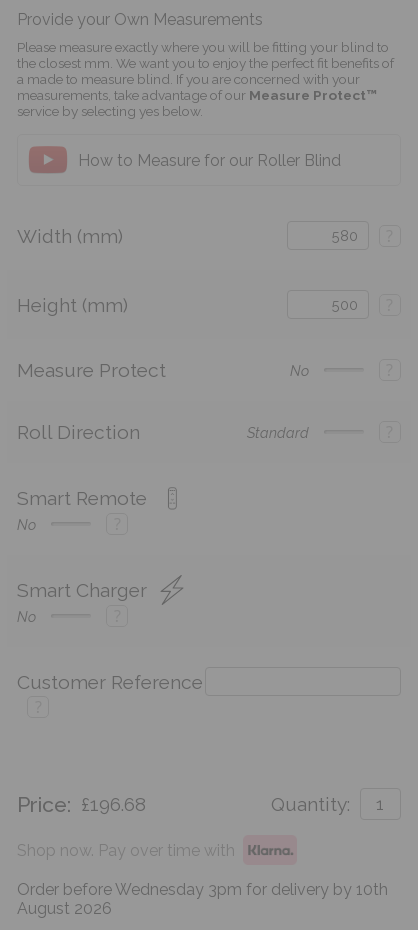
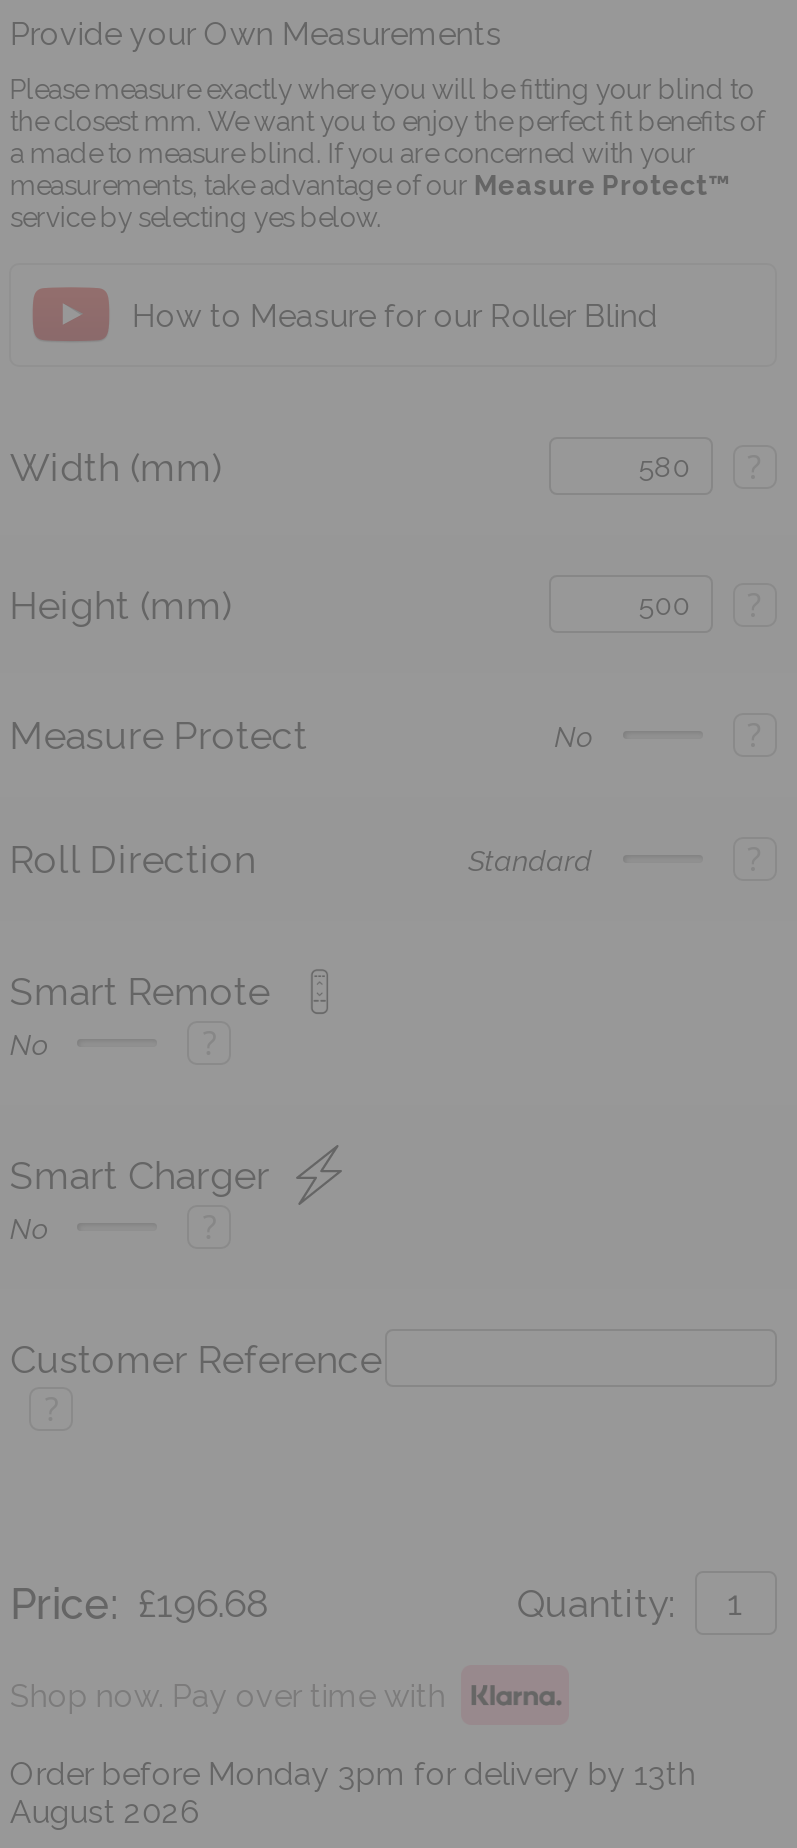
- Order before Wednesday 3pm for delivery by 10th
+ Order before Monday 3pm for delivery by 13th
